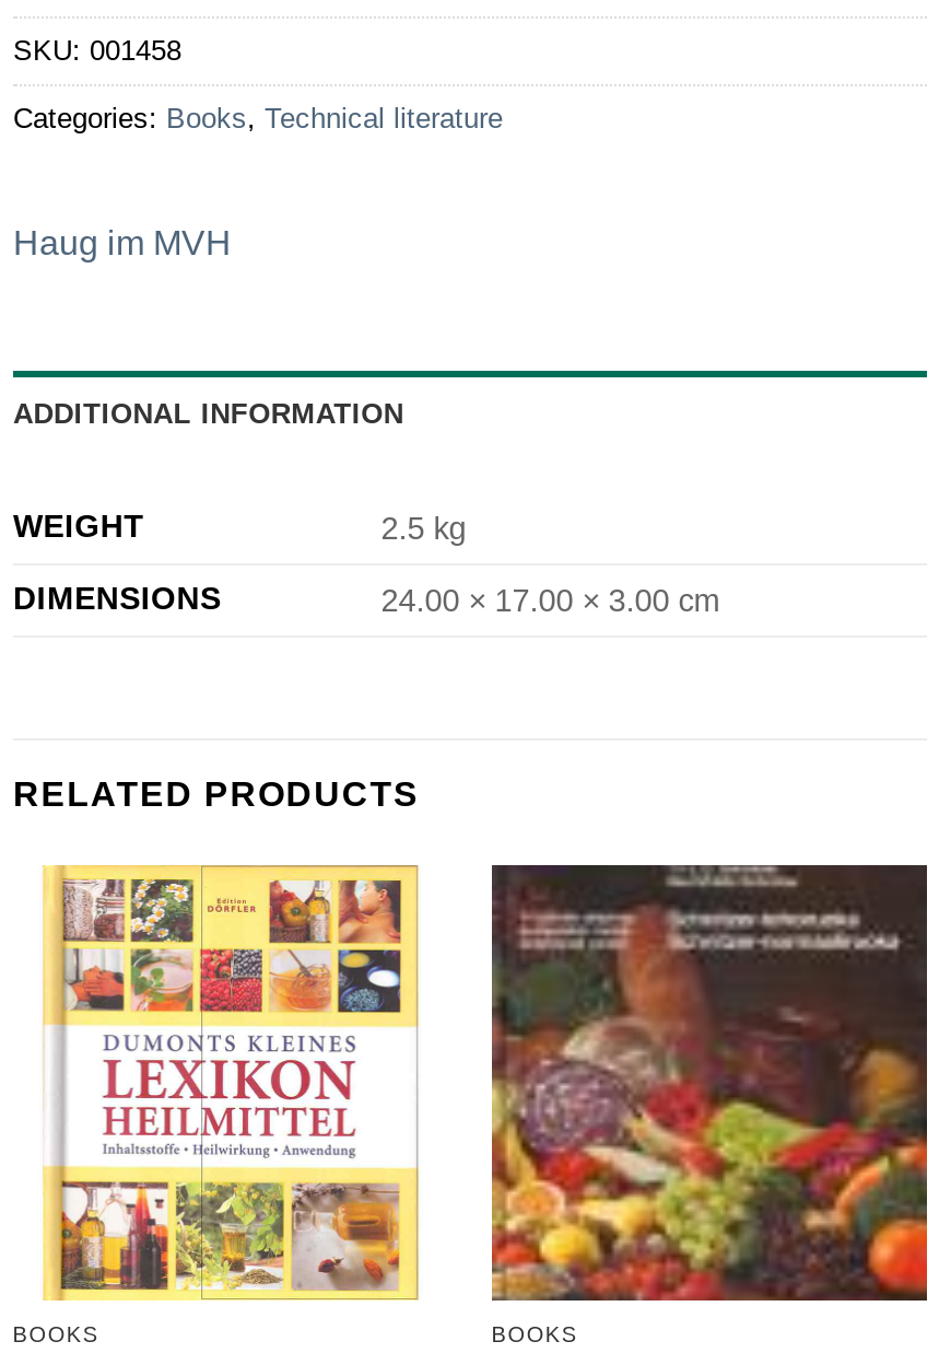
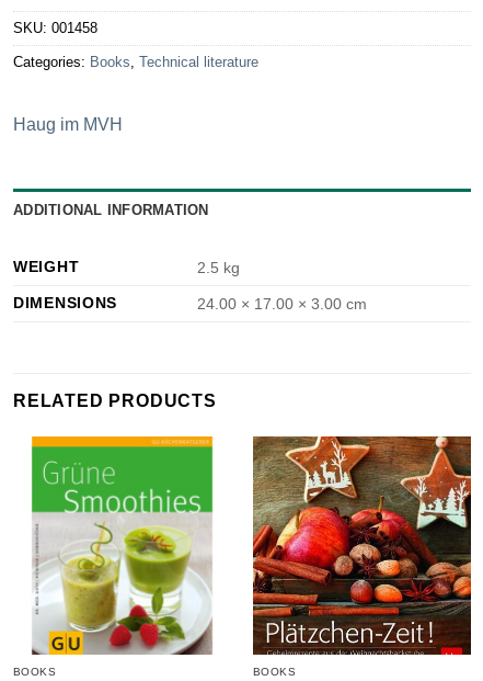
- [image]
+ [image]

- [image]
+ [image]
